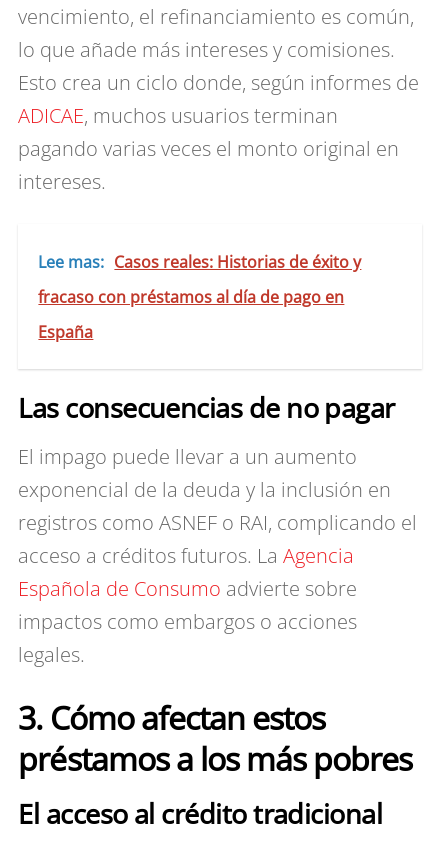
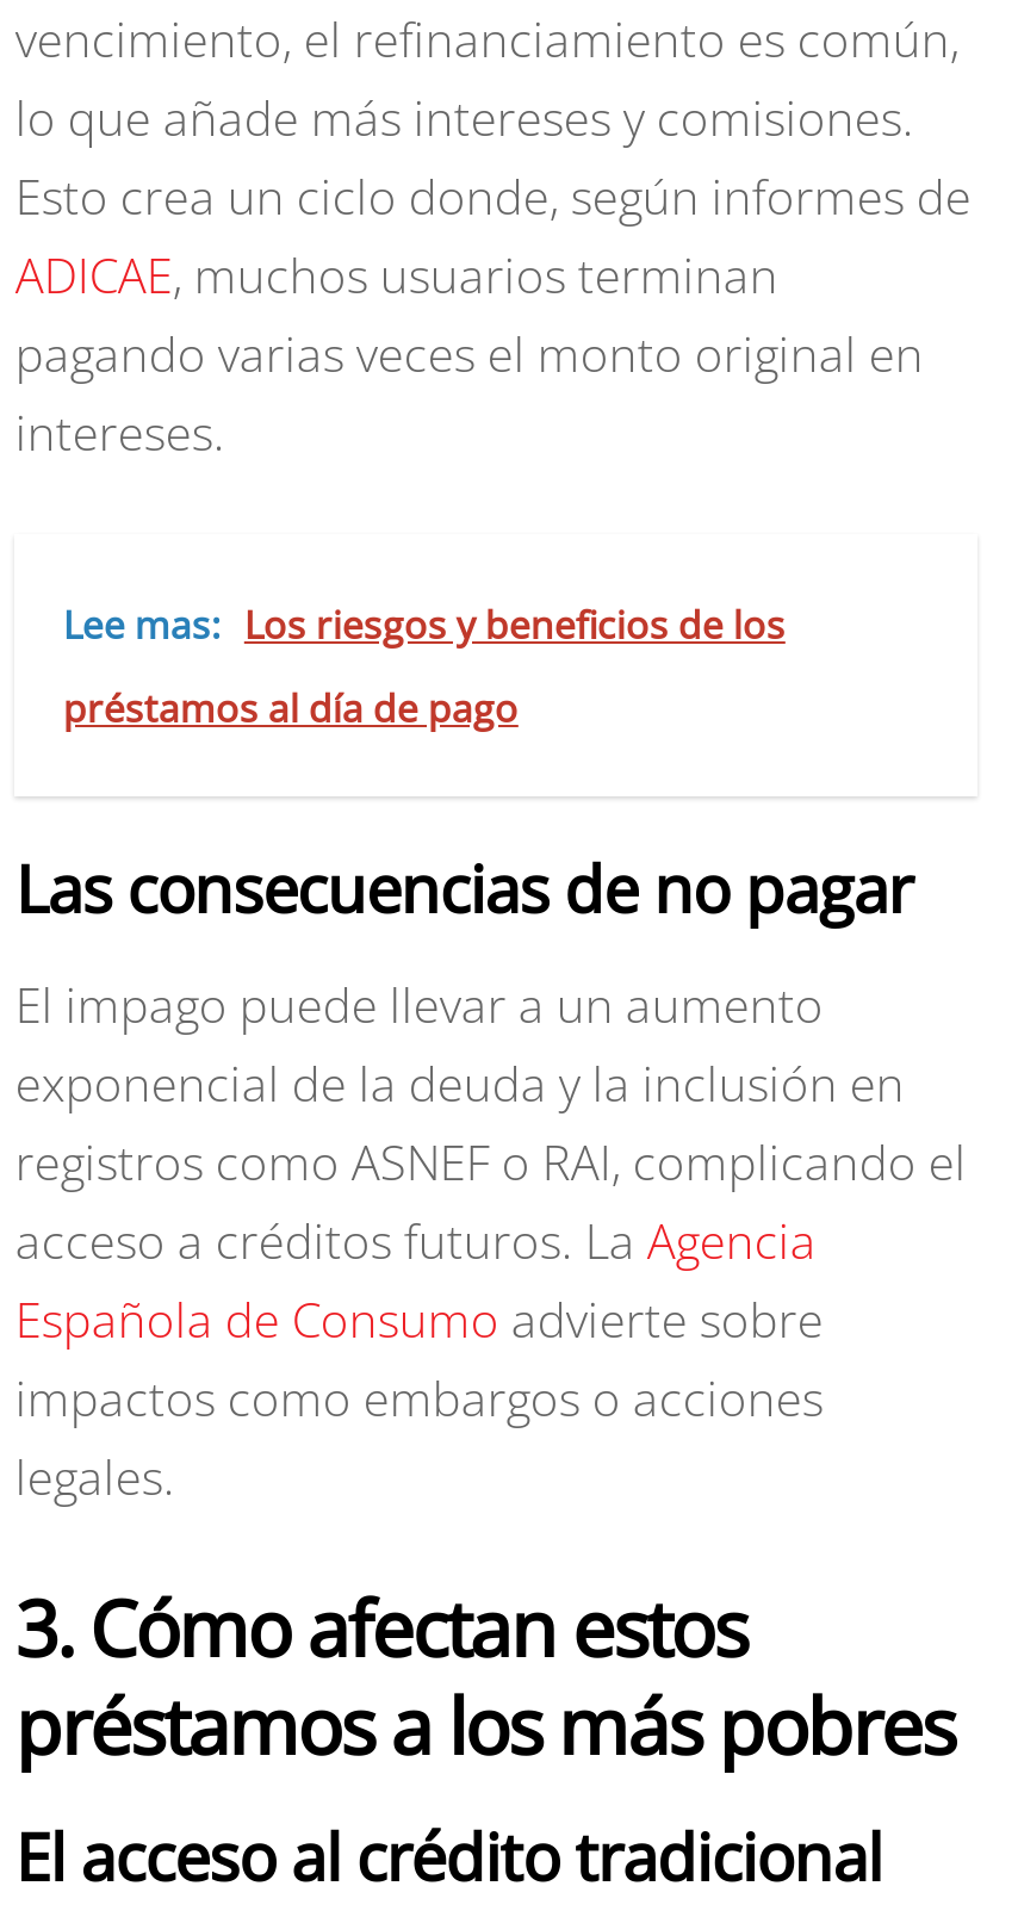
- Lee mas: Casos reales: Historias de éxito y
- fracaso con préstamos al día de pago en
- España
+ Lee mas: Los riesgos y beneficios de los
+ préstamos al día de pago
